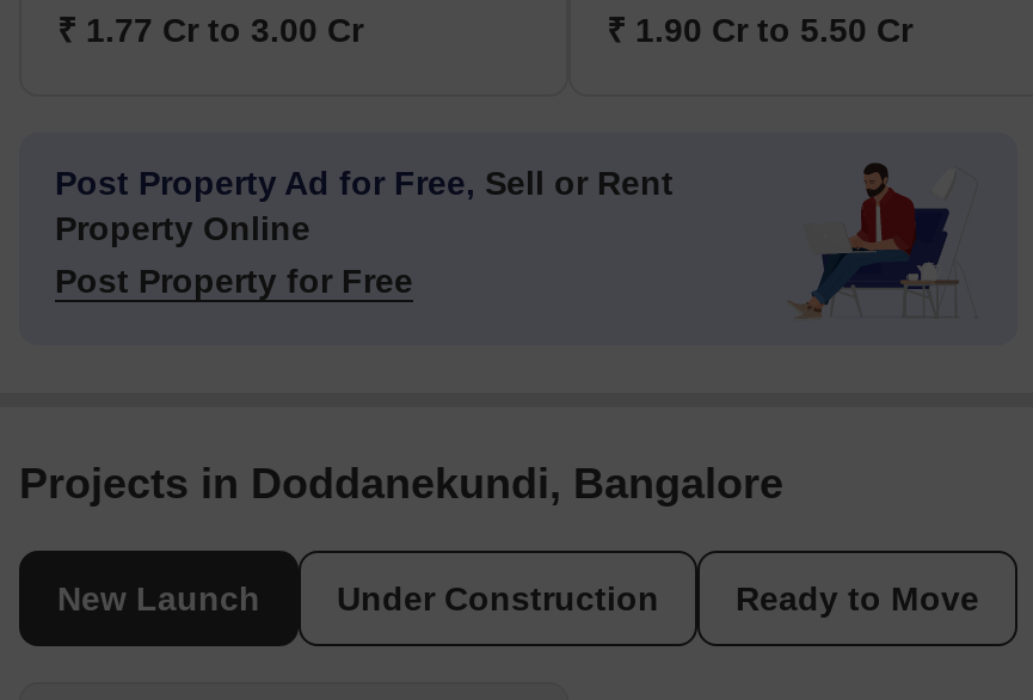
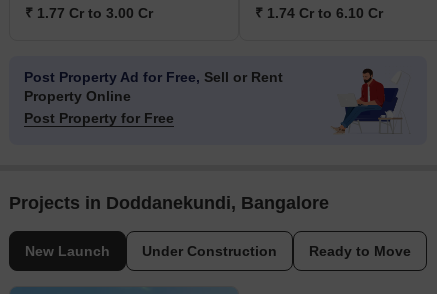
- ₹ 1.90 Cr to 5.50 Cr
+ ₹ 1.74 Cr to 6.10 Cr
